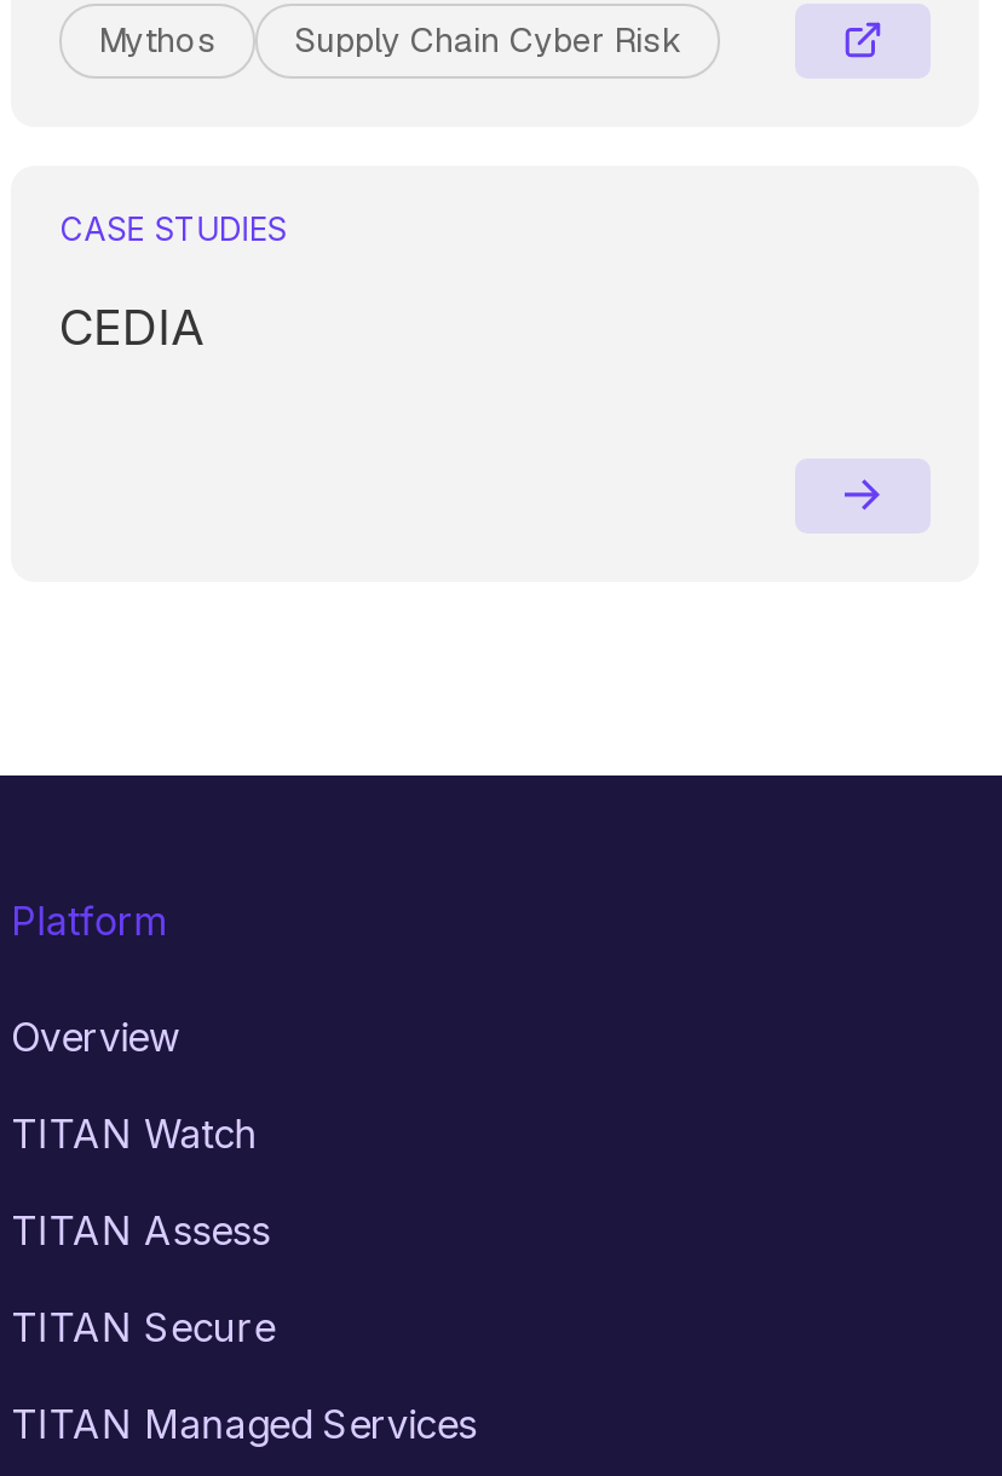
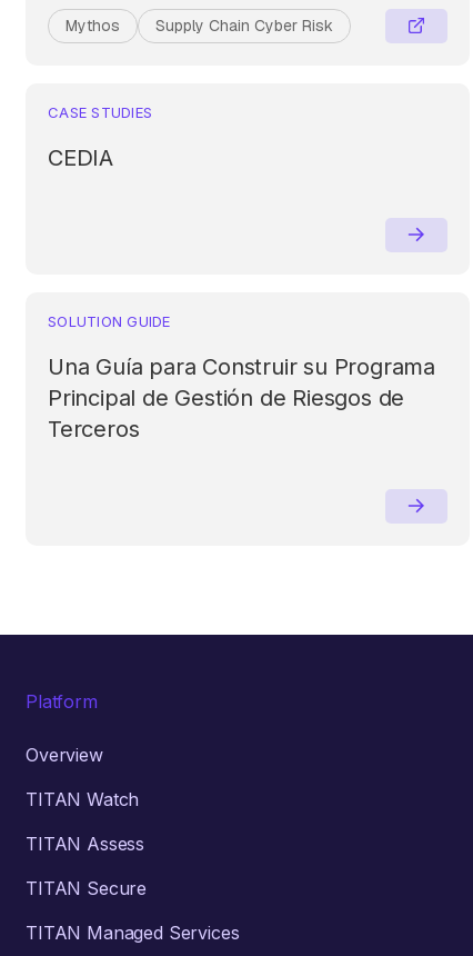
+ SOLUTION GUIDE
+ Una Guía para Construir su Programa
+ Principal de Gestión de Riesgos de
+ Terceros
